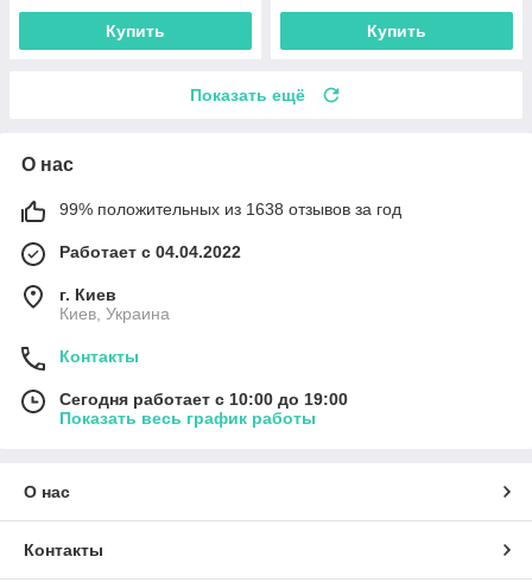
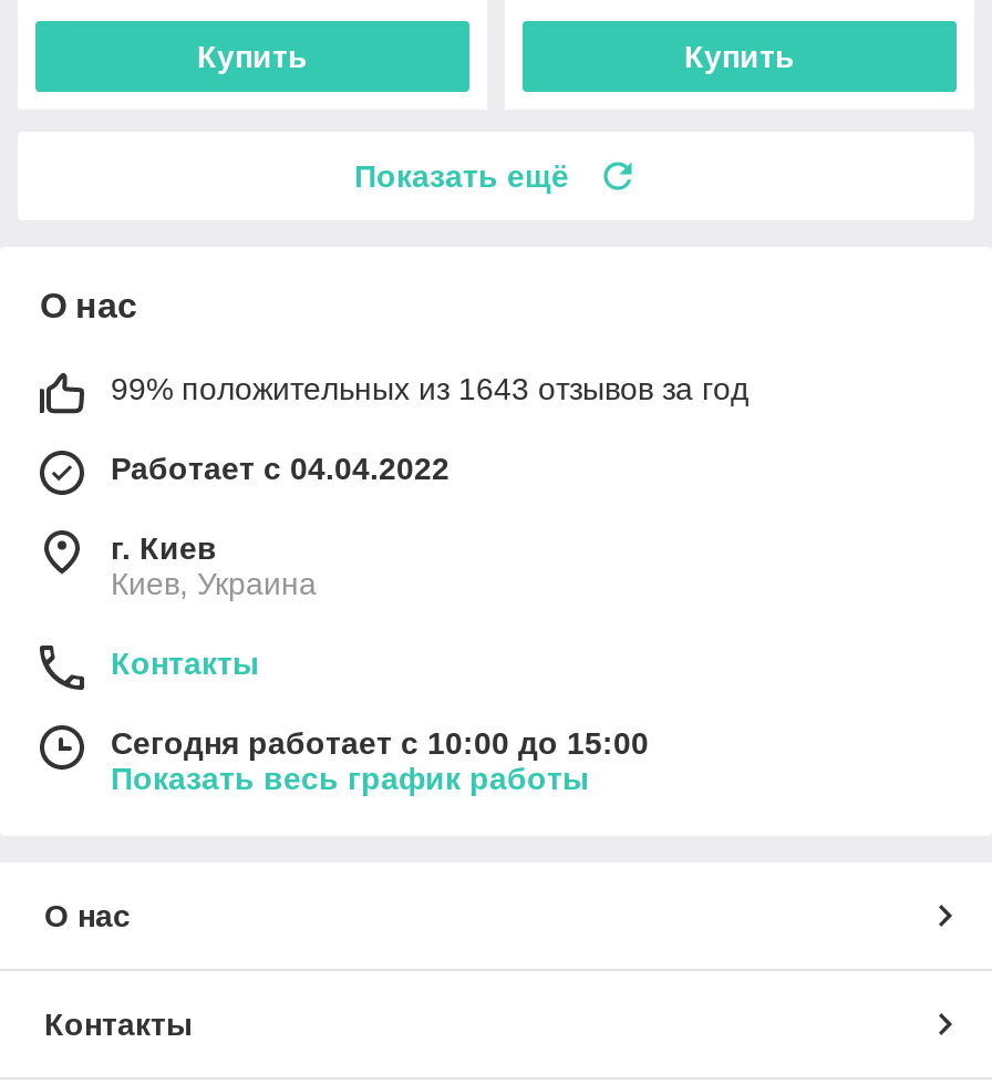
- 99% положительных из 1638 отзывов за год
+ 99% положительных из 1643 отзывов за год

- Сегодня работает с 10:00 до 19:00
+ Сегодня работает с 10:00 до 15:00
